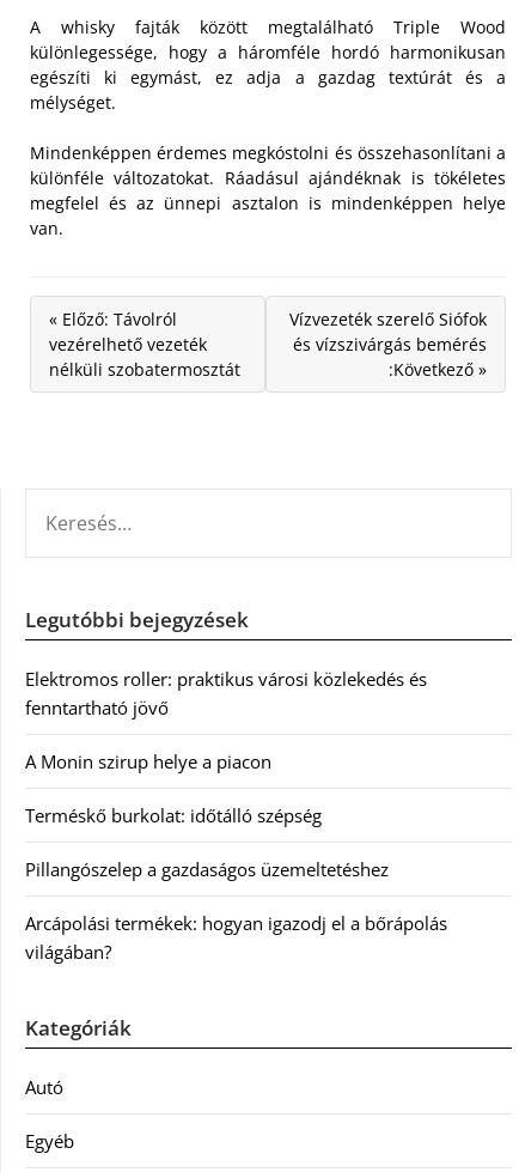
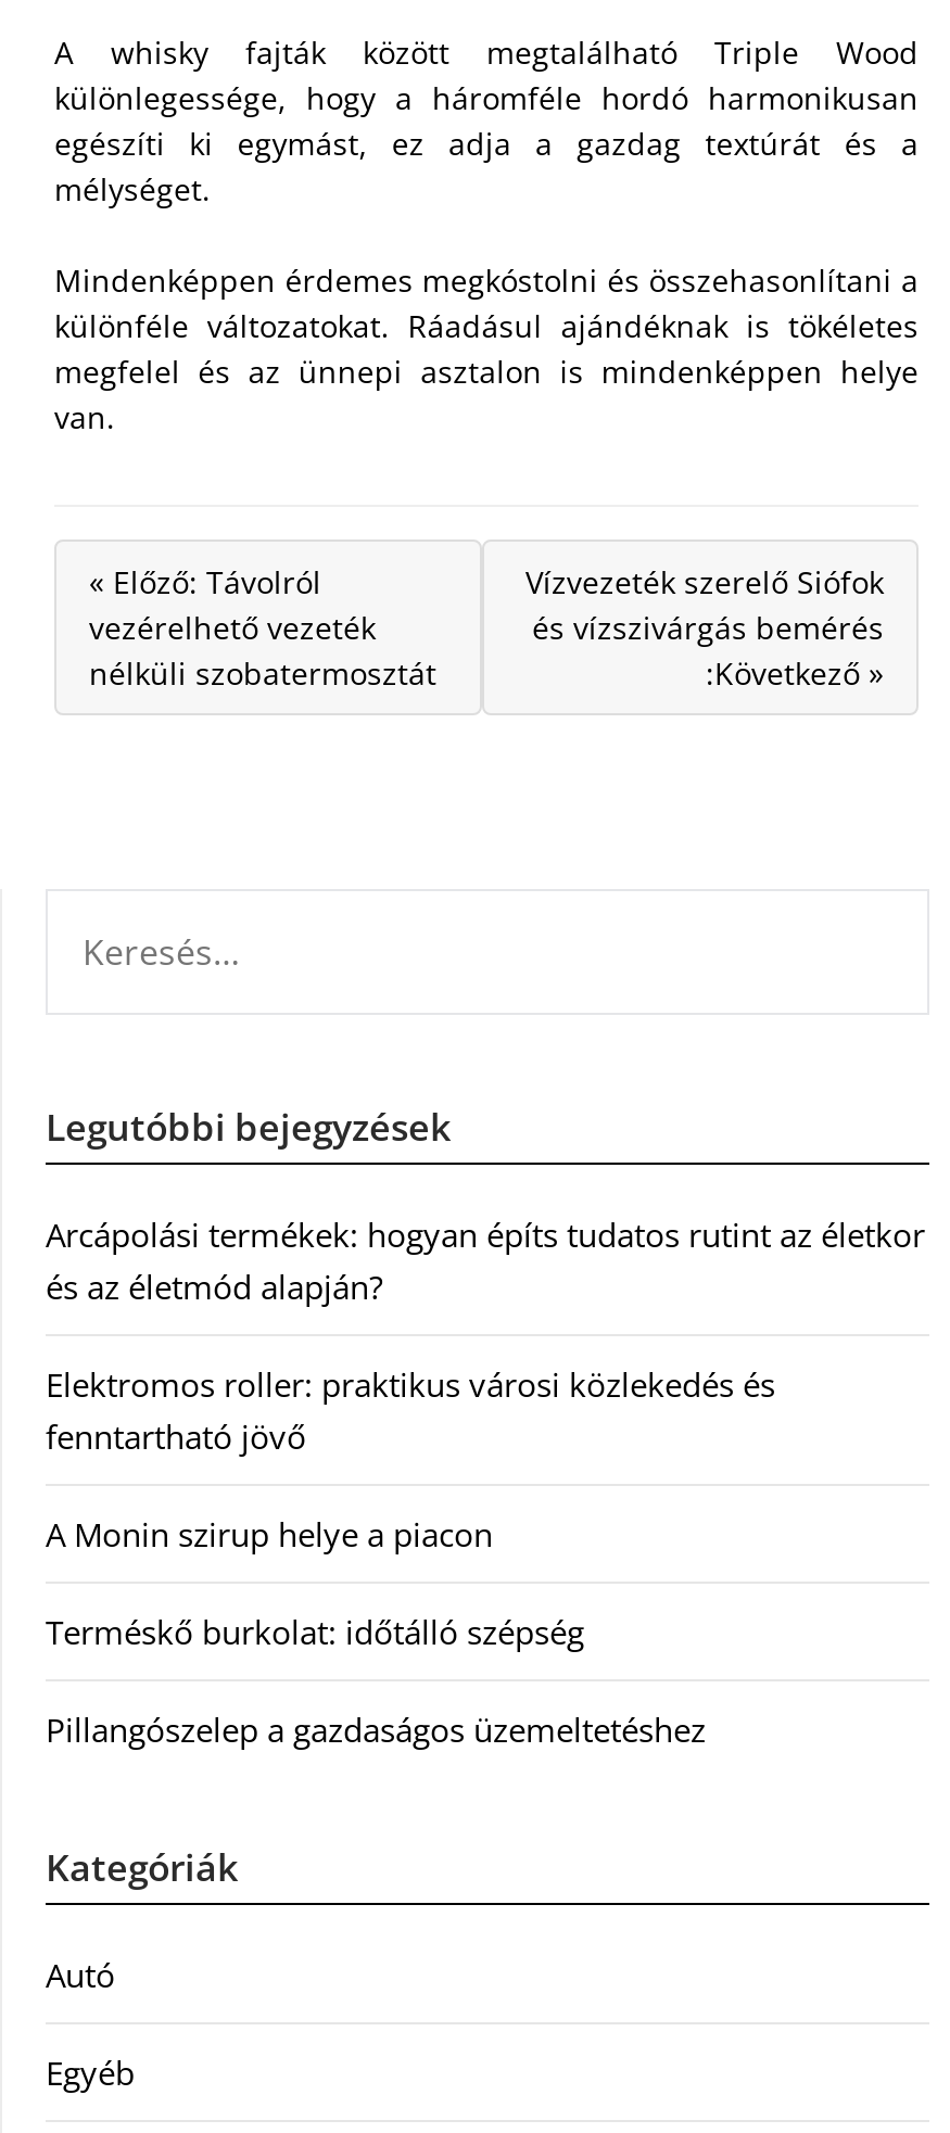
+ Arcápolási termékek: hogyan építs tudatos rutint az életkor
+ és az életmód alapján?

moved down: Elektromos roller: praktikus városi közlekedés és | fenntartható jövő | A Monin szirup helye a piacon | Terméskő burkolat: időtálló szépség | Pillangószelep a gazdaságos üzemeltetéshez

- Arcápolási termékek: hogyan igazodj el a bőrápolás
- világában?
